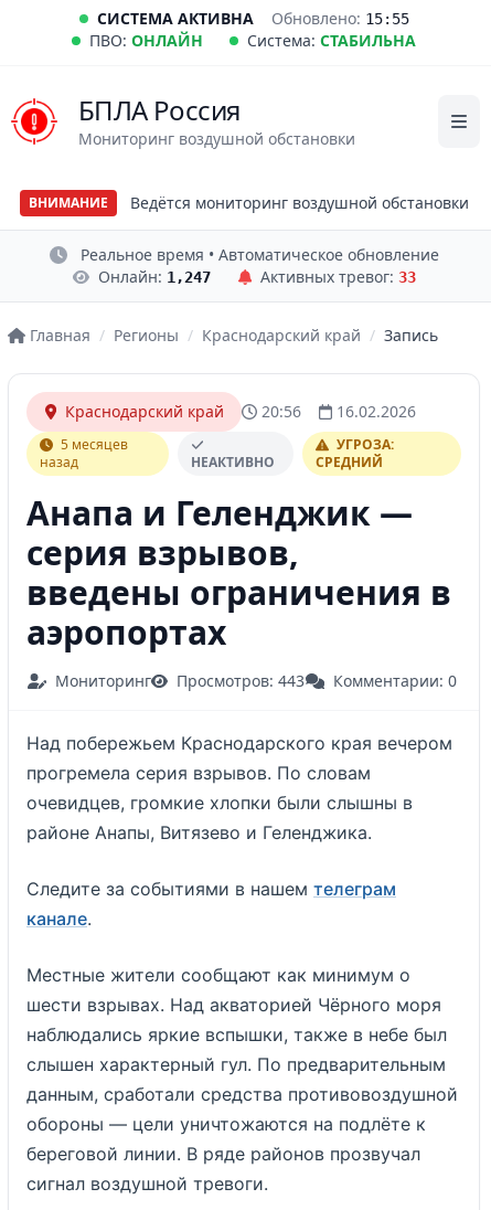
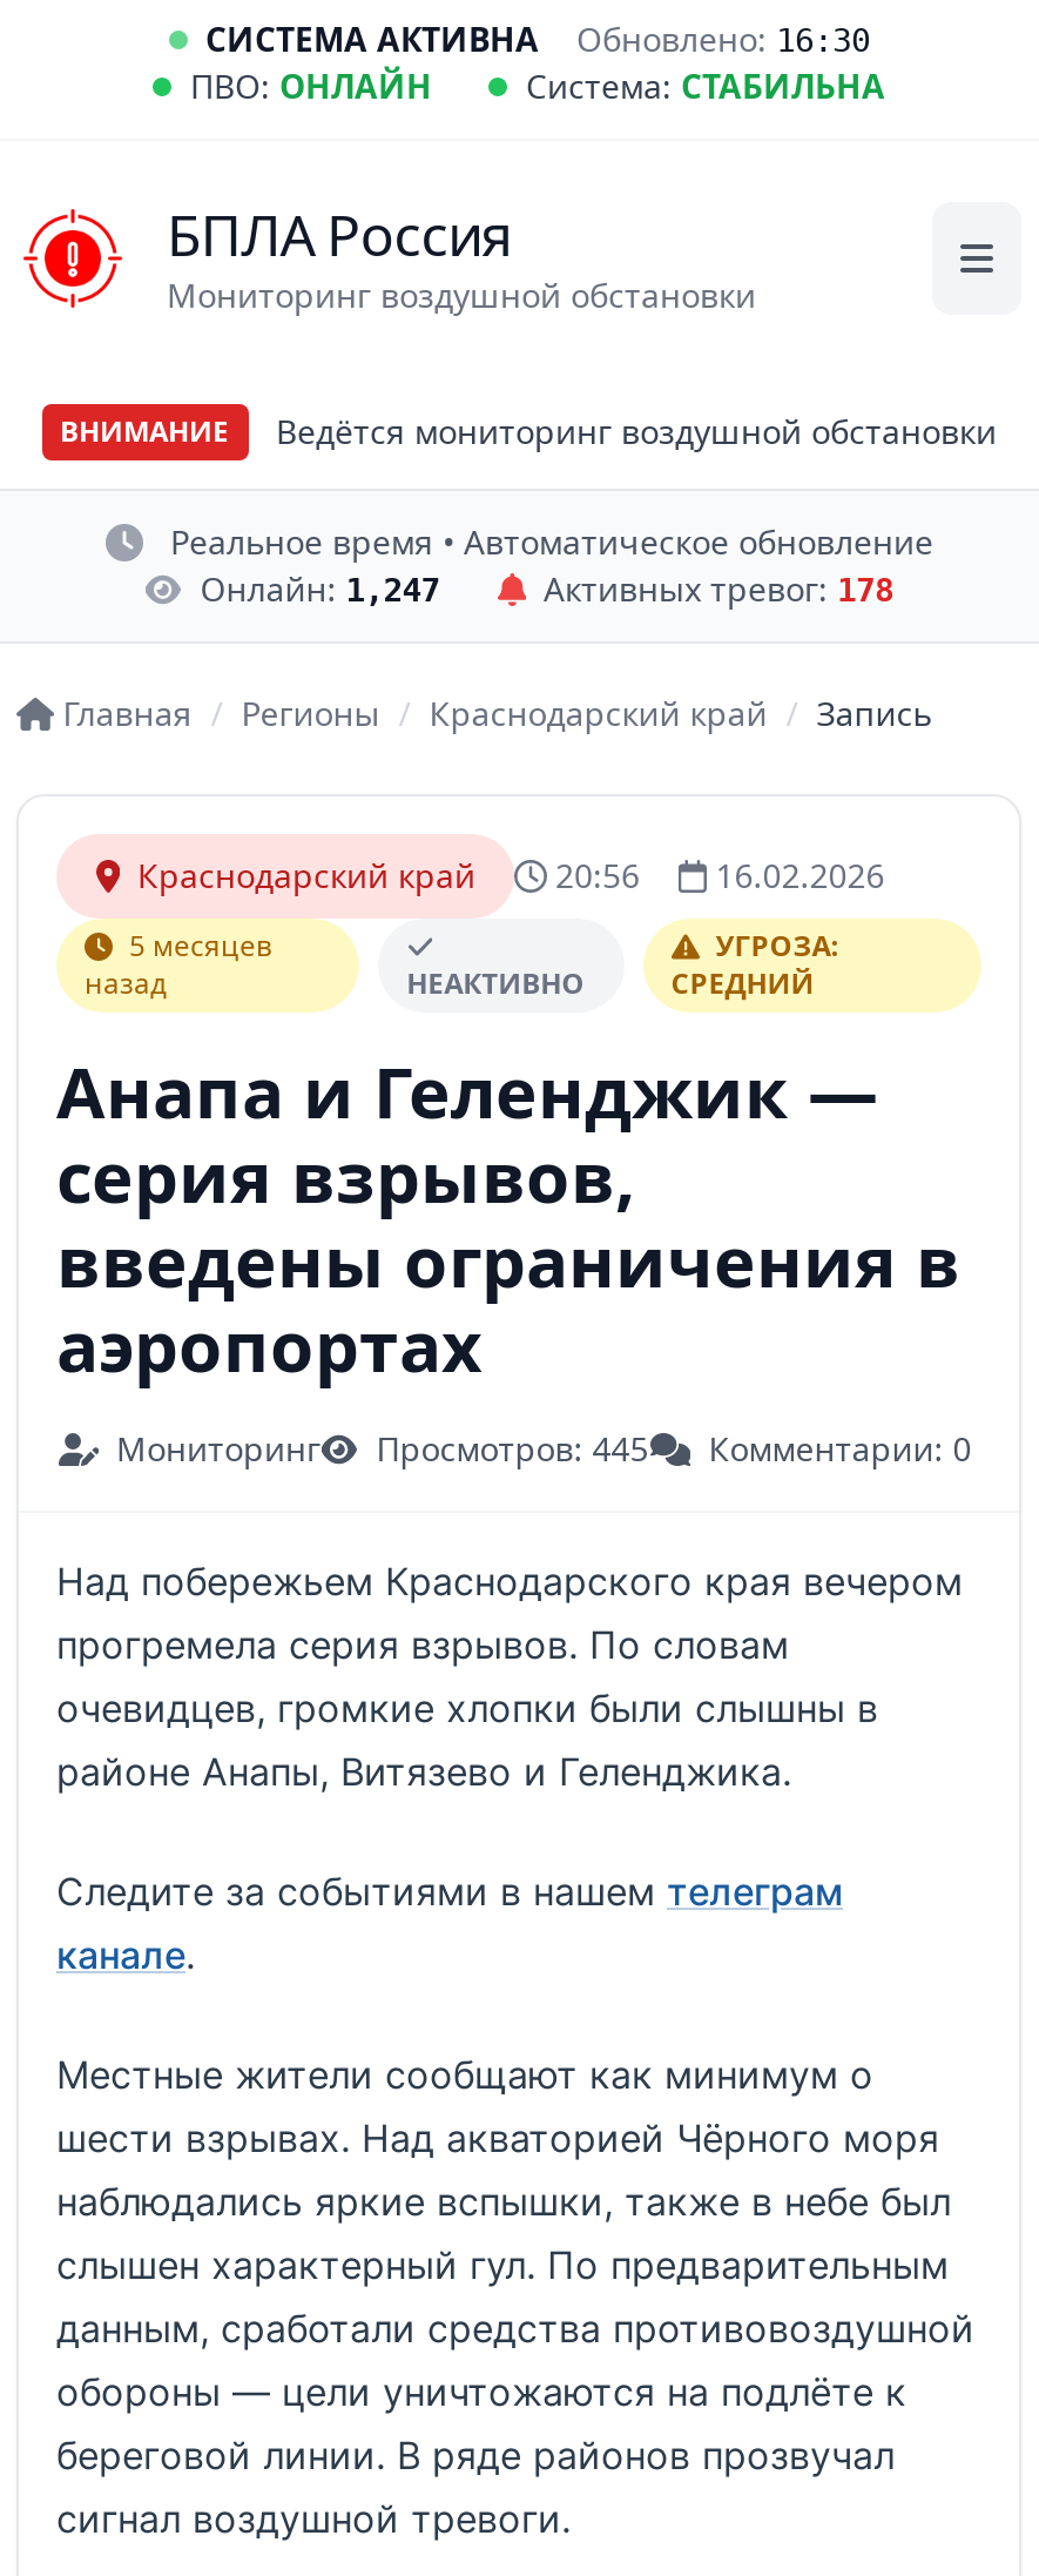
- СИСТЕМА АКТИВНА Обновлено: 15:55
+ СИСТЕМА АКТИВНА Обновлено: 16:30

- Активных тревог: 33
+ Активных тревог: 178

- Мониторинг Просмотров: 443 Комментарии: 0
+ Мониторинг Просмотров: 445 Комментарии: 0
